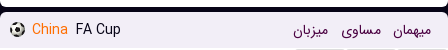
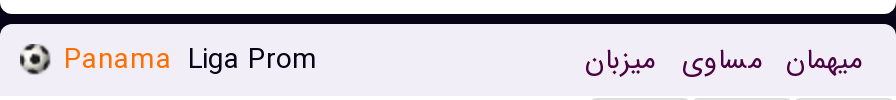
- China FA Cup
+ Panama Liga Prom
